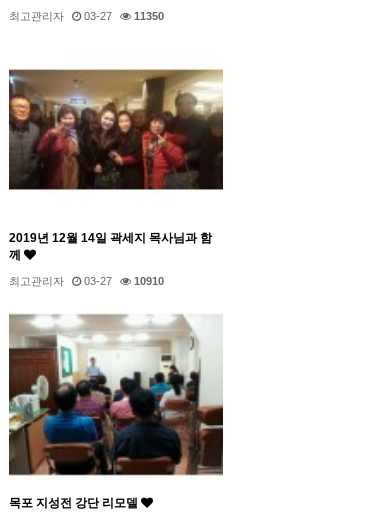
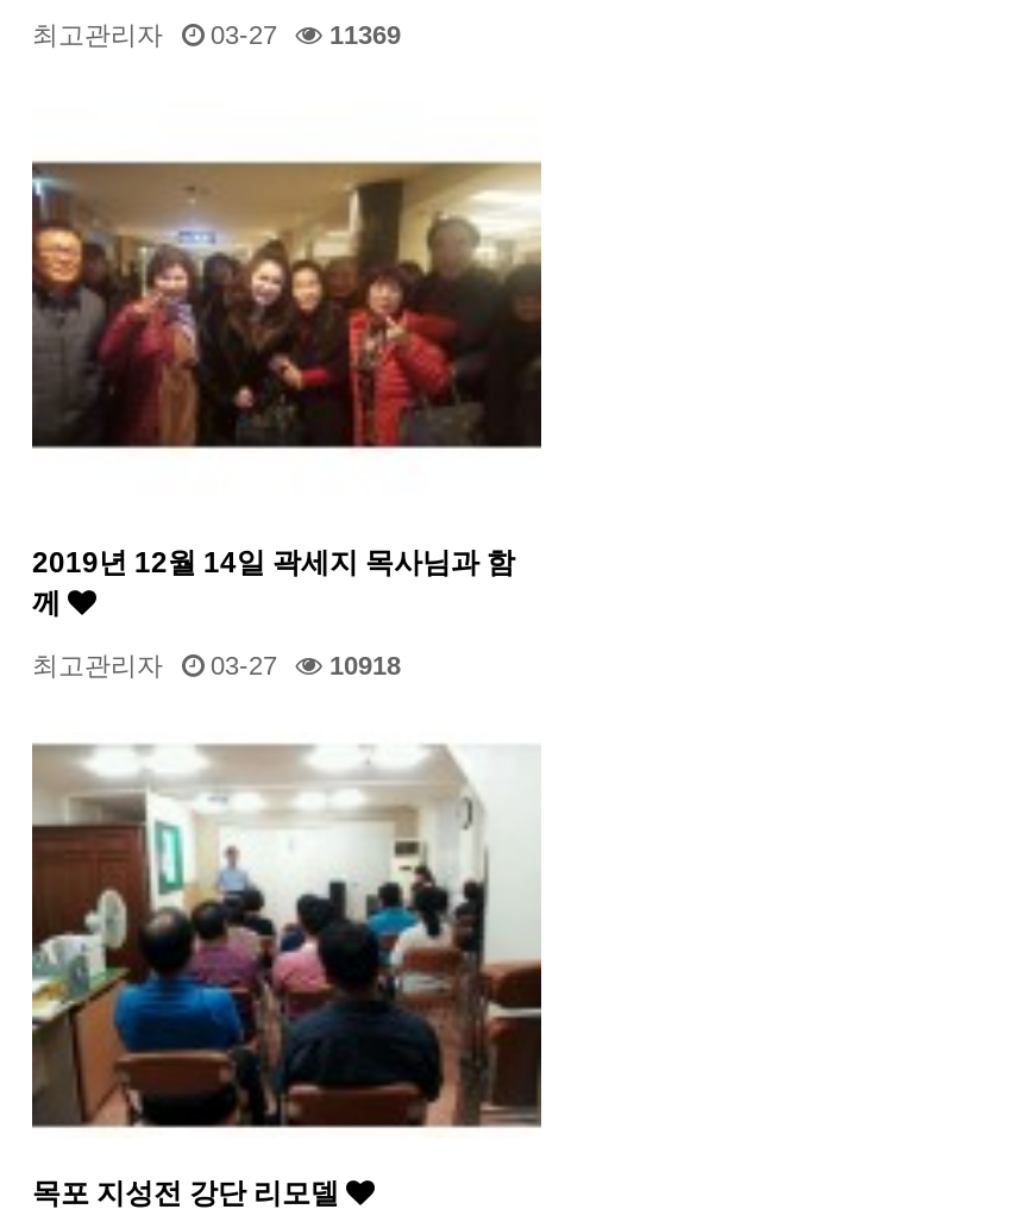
- 최고관리자 03-27 11350
+ 최고관리자 03-27 11369

- 최고관리자 03-27 10910
+ 최고관리자 03-27 10918
